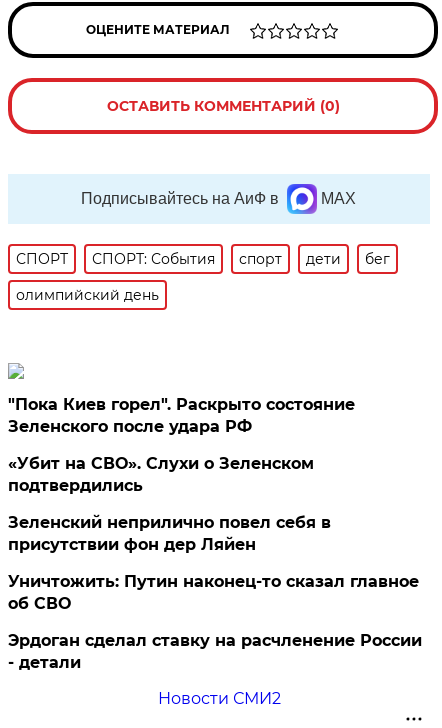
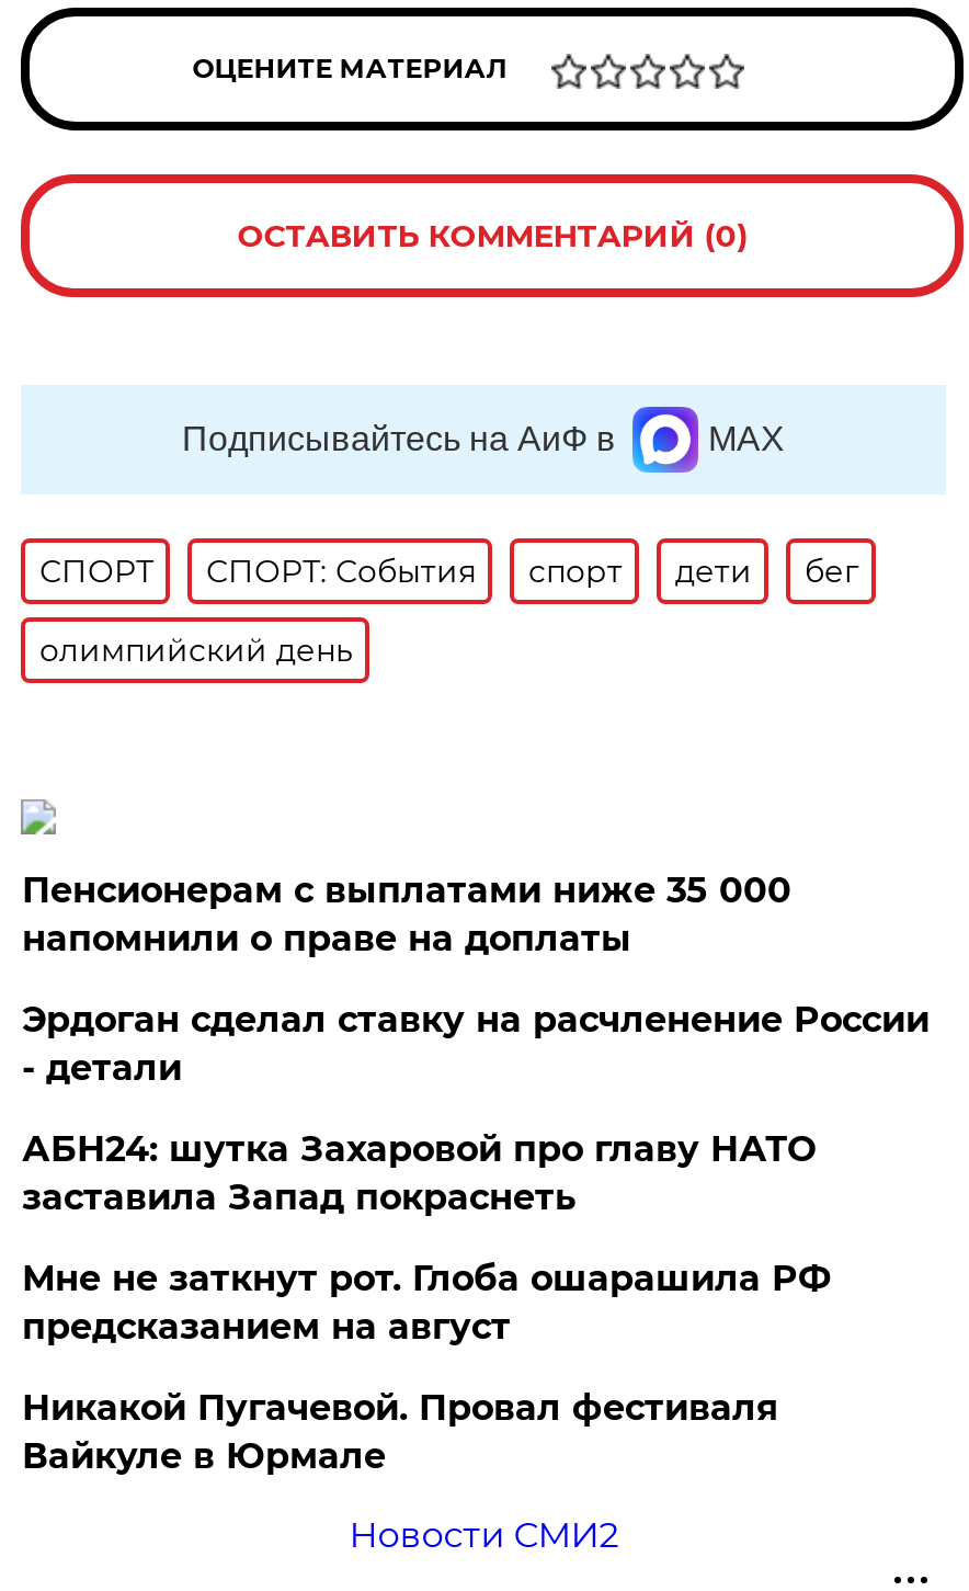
- "Пока Киев горел". Раскрыто состояние
- Зеленского после удара РФ
- «Убит на СВО». Слухи о Зеленском
- подтвердились
- Зеленский неприлично повел cебя в
- присутствии фон дер Ляйен
- Уничтожить: Путин наконец-то сказал главное
- об СВО
+ Пенсионерам с выплатами ниже 35 000
+ напомнили о праве на доплаты

moved up: Эрдоган сделал ставку на расчленение России | - детали

+ АБН24: шутка Захаровой про главу НАТО
+ заставила Запад покраснеть
+ Мне не заткнут рот. Глоба ошарашила РФ
+ предсказанием на август
+ Никакой Пугачевой. Провал фестиваля
+ Вайкуле в Юрмале
